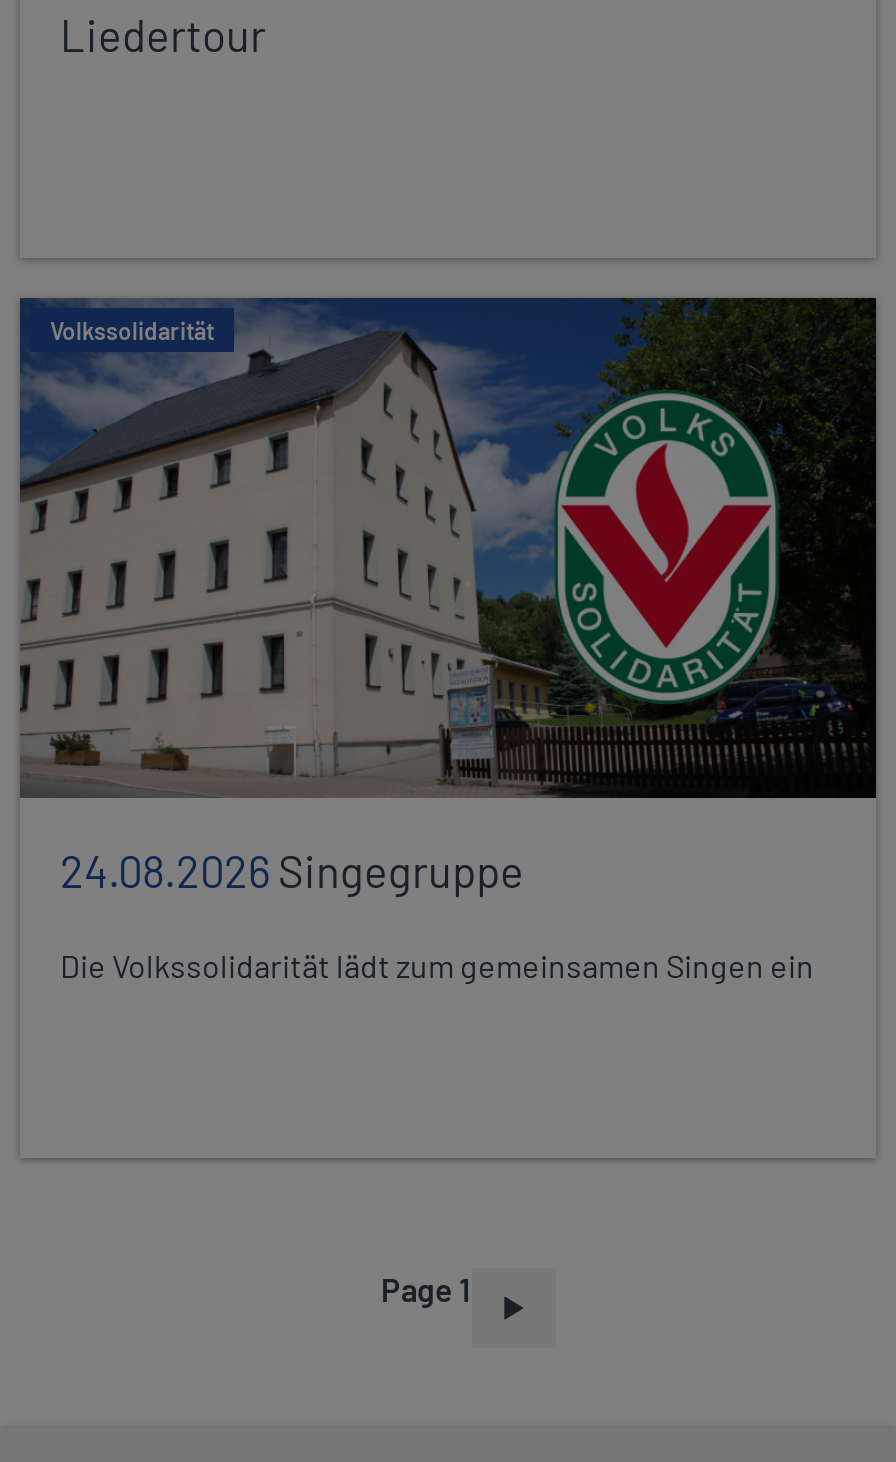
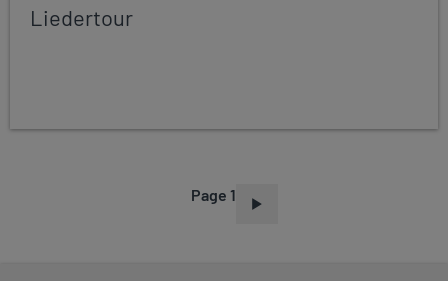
- [image]
- Volkssolidarität

- 24.08.2026 Singegruppe
- Die Volkssolidarität lädt zum gemeinsamen Singen ein
